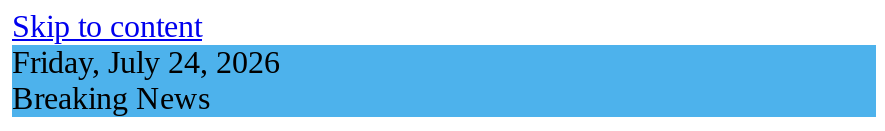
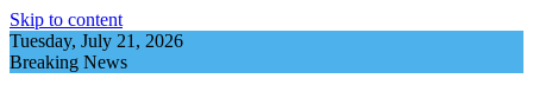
- Friday, July 24, 2026
+ Tuesday, July 21, 2026
